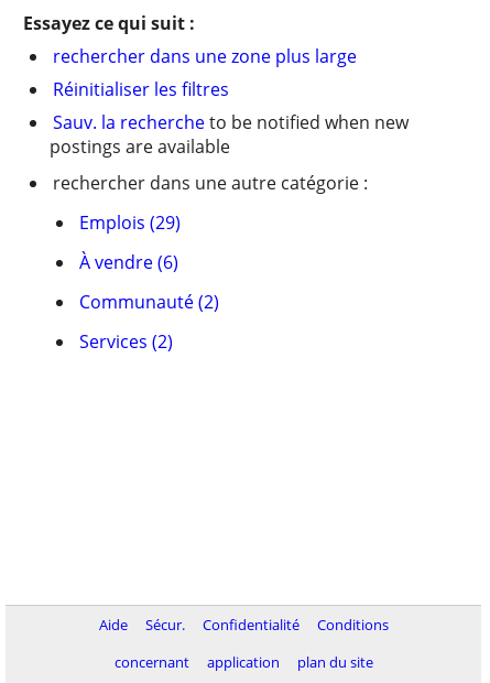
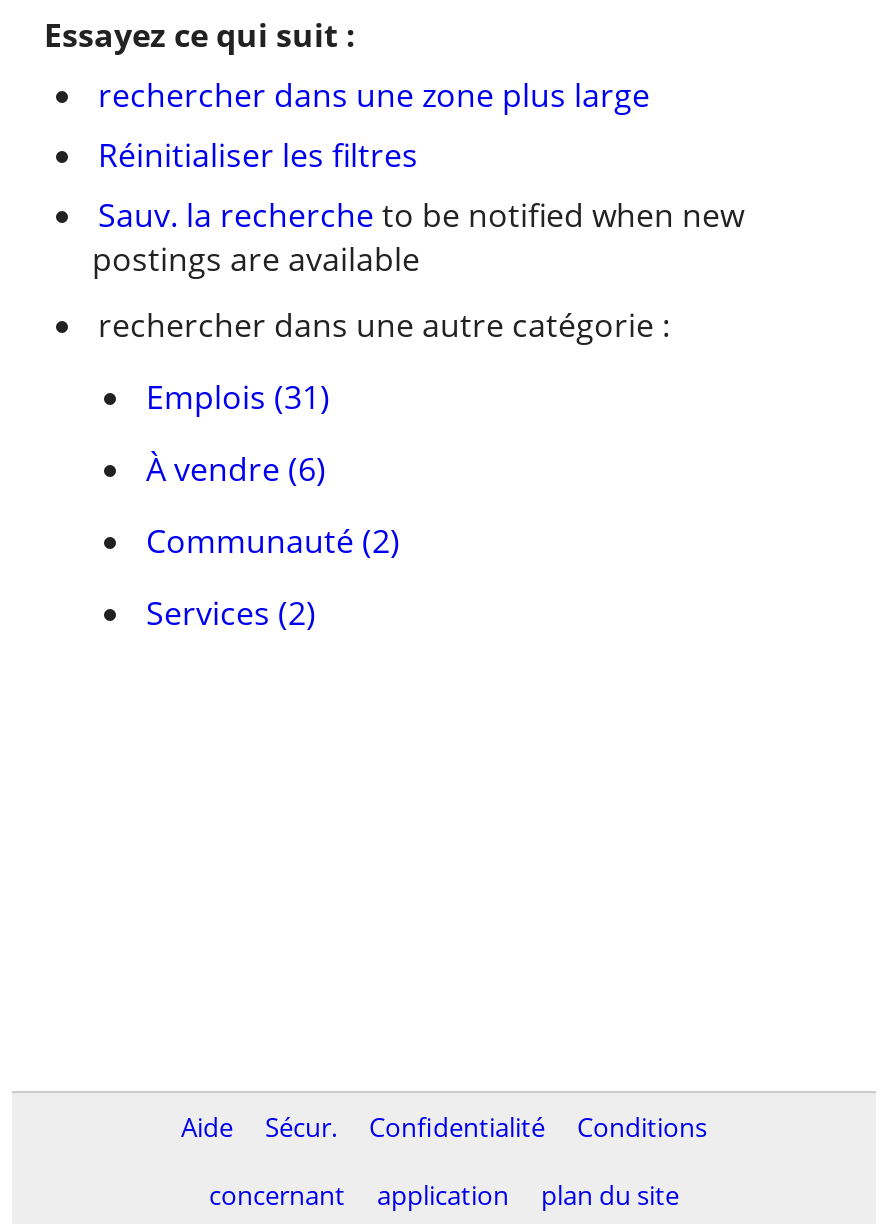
- Emplois (29)
+ Emplois (31)
